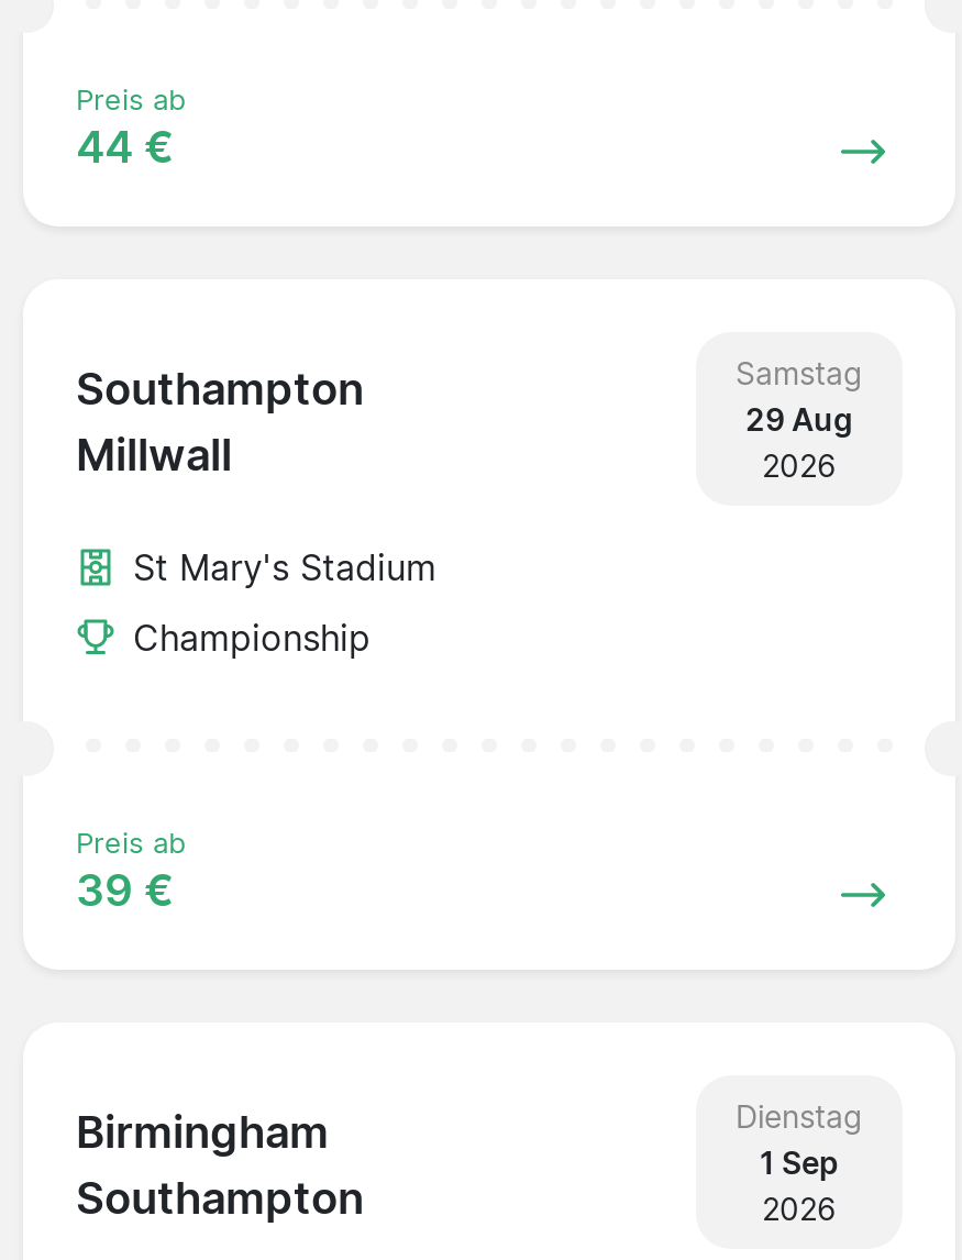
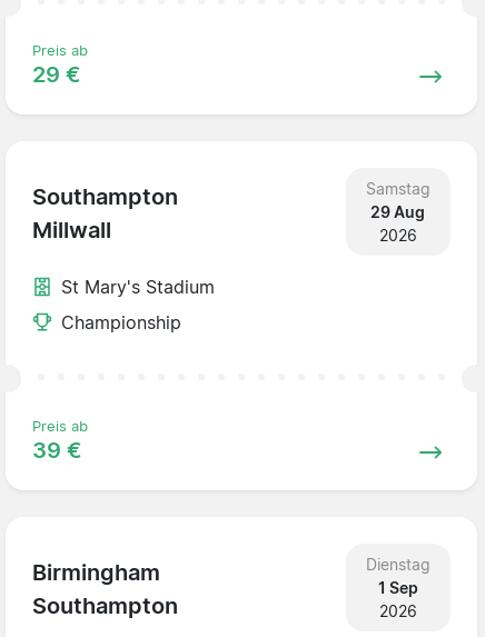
- 44 €
+ 29 €
